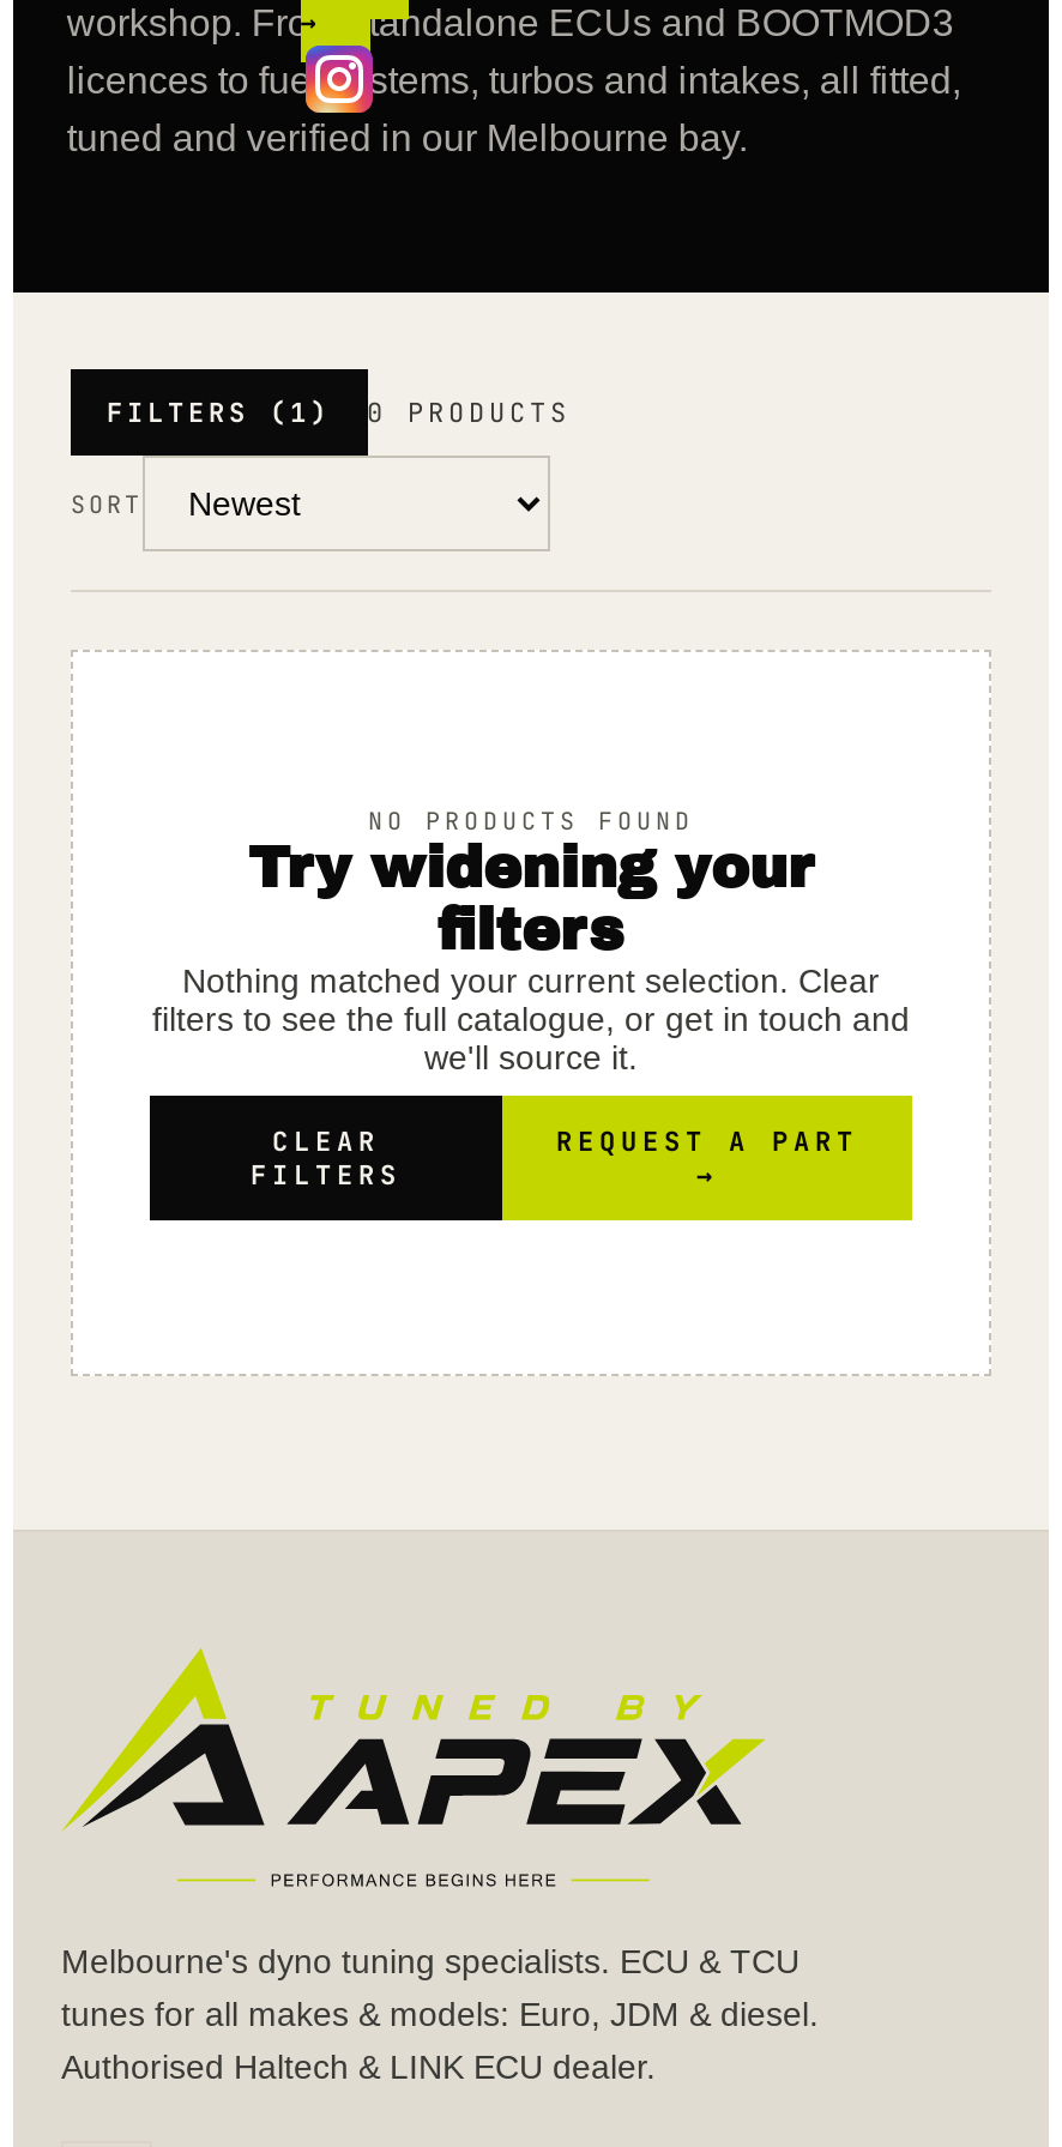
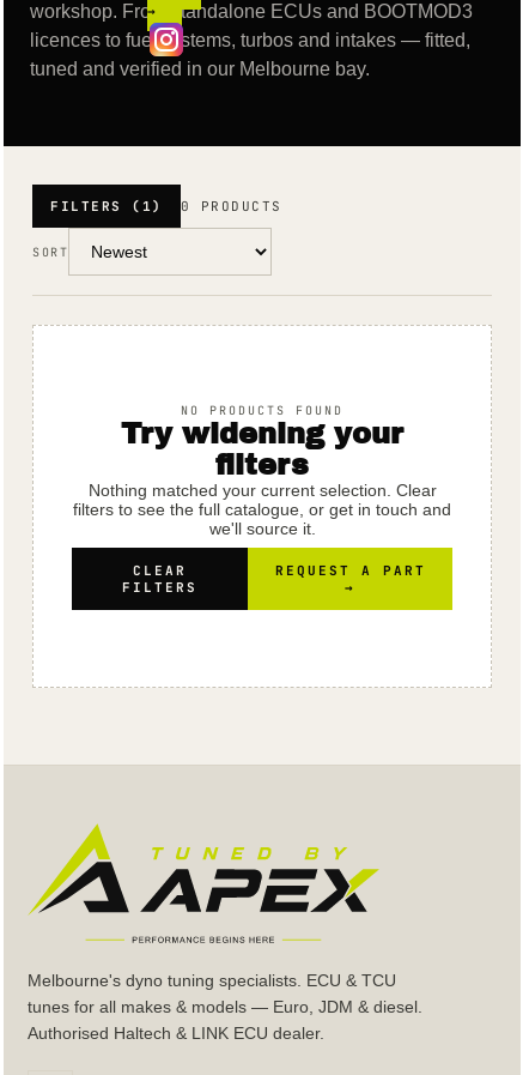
- licences to fuel systems, turbos and intakes, all fitted,
+ licences to fuel systems, turbos and intakes — fitted,

- tunes for all makes & models: Euro, JDM & diesel.
+ tunes for all makes & models — Euro, JDM & diesel.
